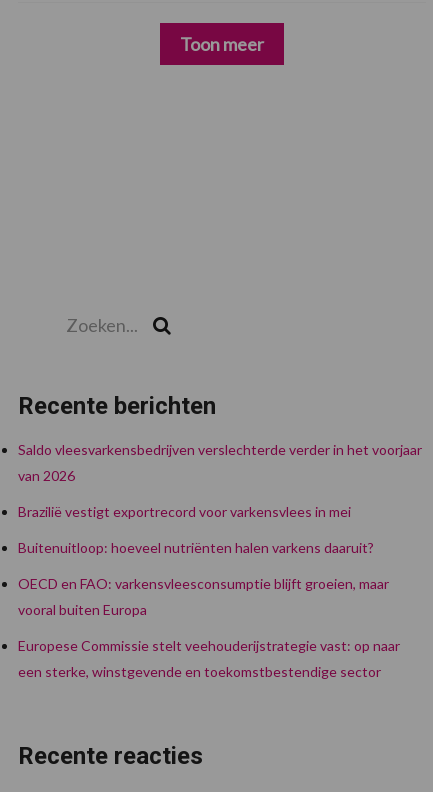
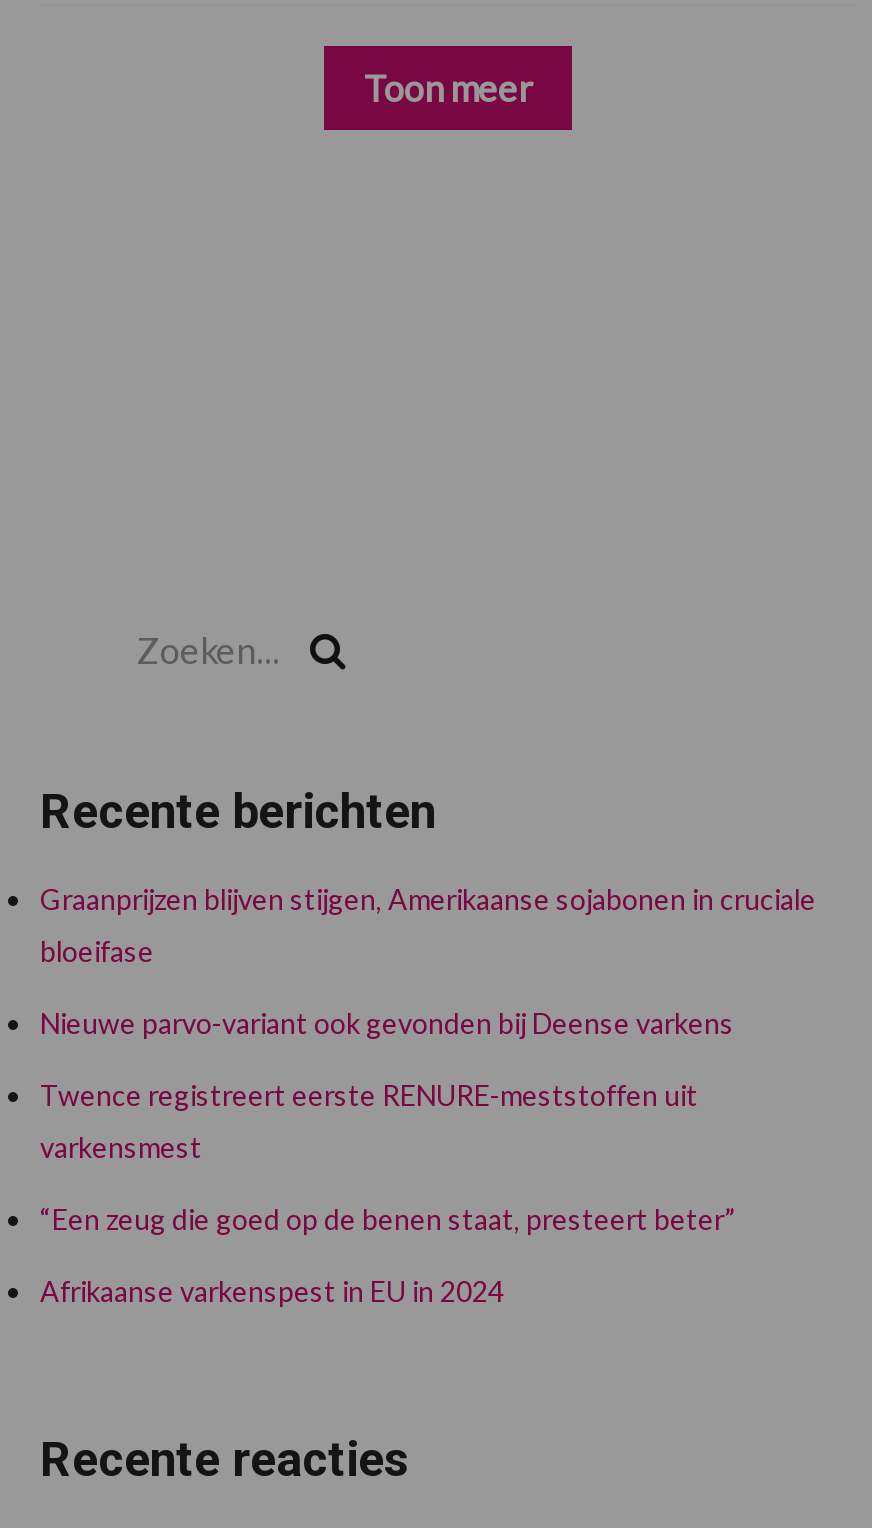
- Saldo vleesvarkensbedrijven verslechterde verder in het voorjaar
- van 2026
- Brazilië vestigt exportrecord voor varkensvlees in mei
- Buitenuitloop: hoeveel nutriënten halen varkens daaruit?
- OECD en FAO: varkensvleesconsumptie blijft groeien, maar
- vooral buiten Europa
- Europese Commissie stelt veehouderijstrategie vast: op naar
- een sterke, winstgevende en toekomstbestendige sector
+ Graanprijzen blijven stijgen, Amerikaanse sojabonen in cruciale
+ bloeifase
+ Nieuwe parvo-variant ook gevonden bij Deense varkens
+ Twence registreert eerste RENURE-meststoffen uit
+ varkensmest
+ “Een zeug die goed op de benen staat, presteert beter”
+ Afrikaanse varkenspest in EU in 2024
